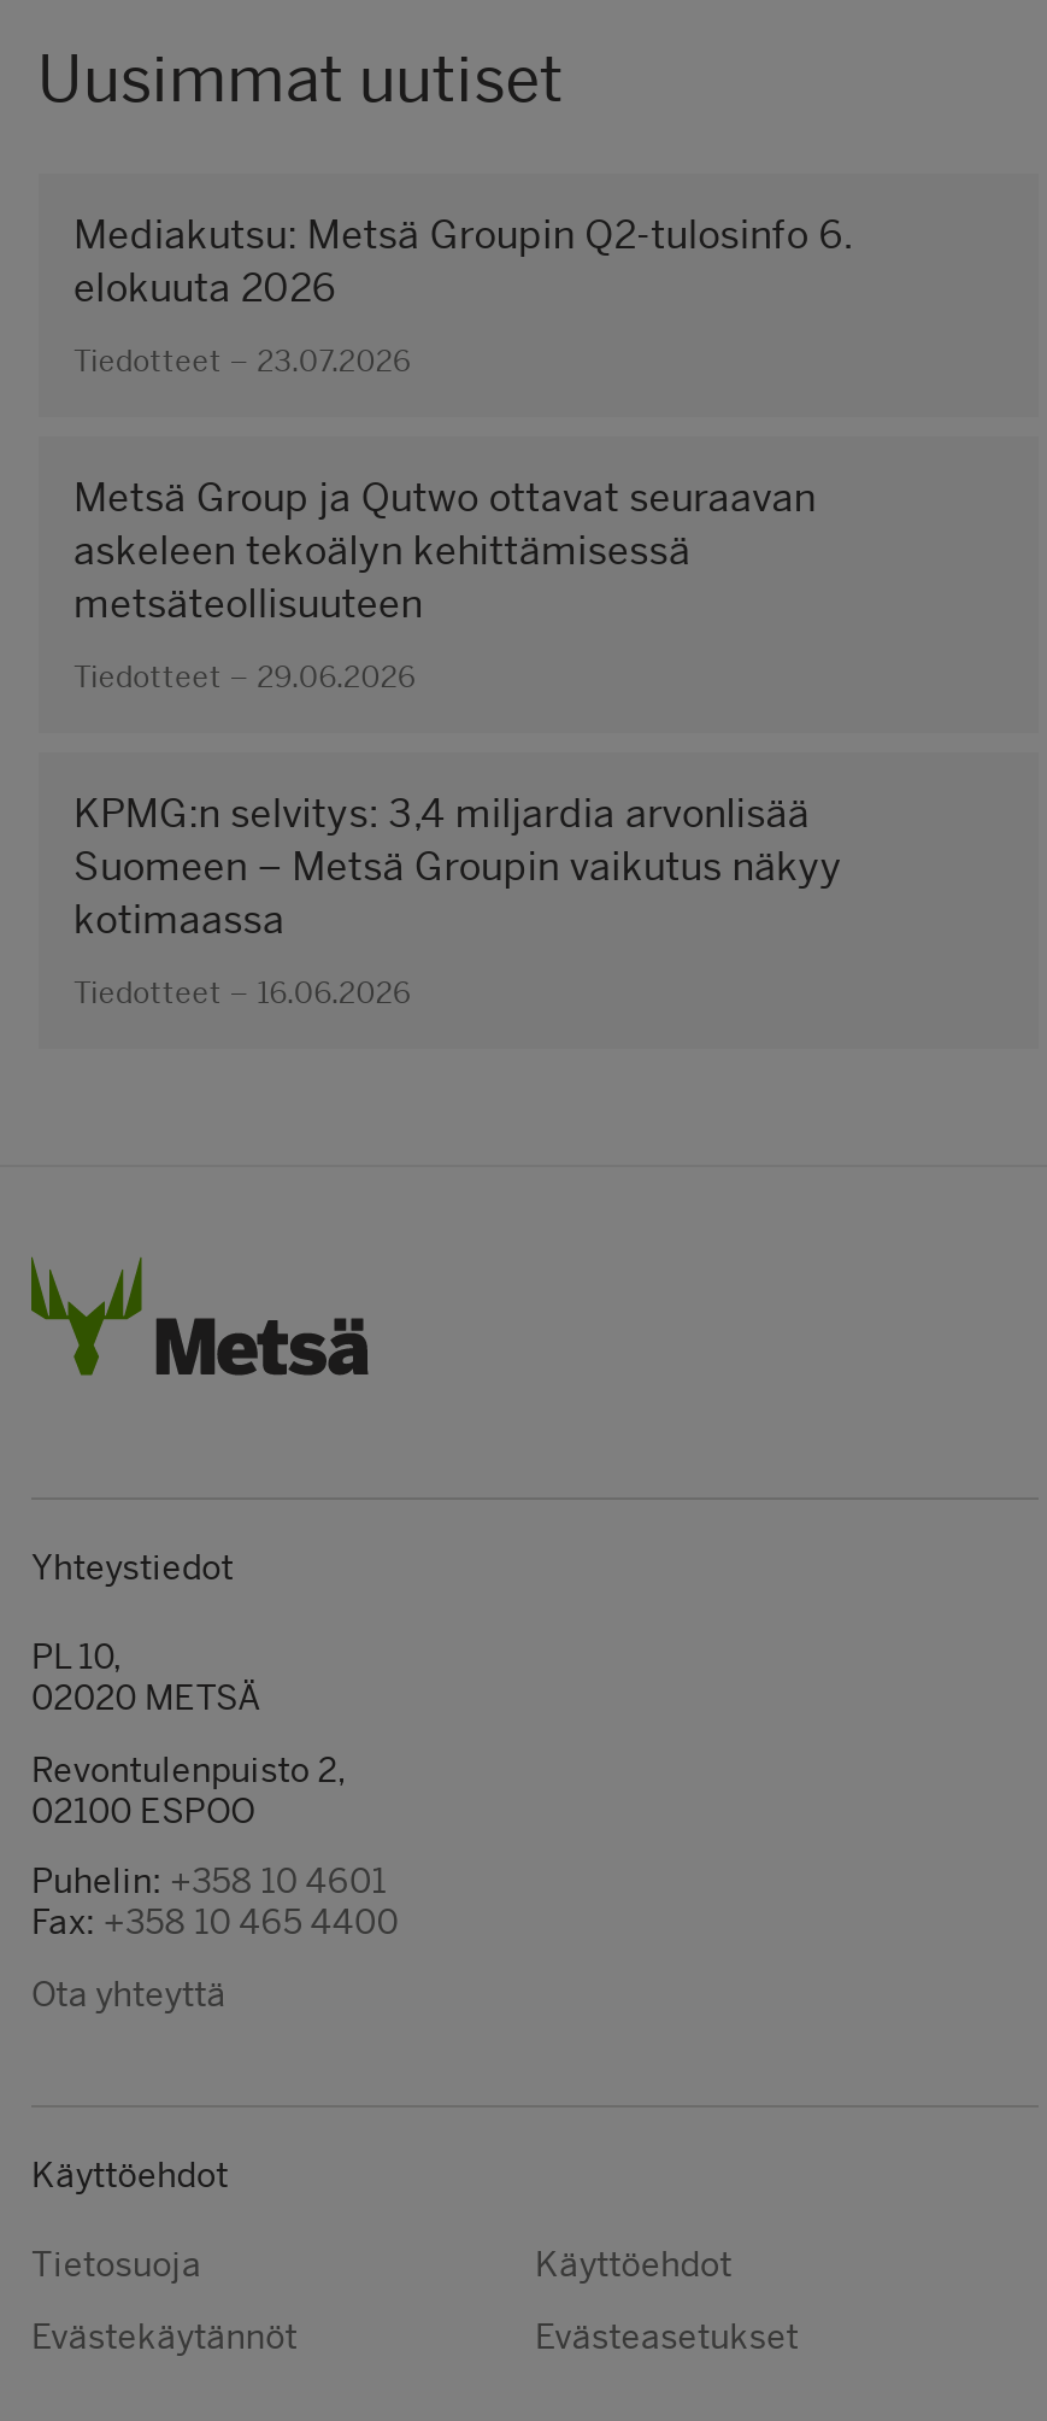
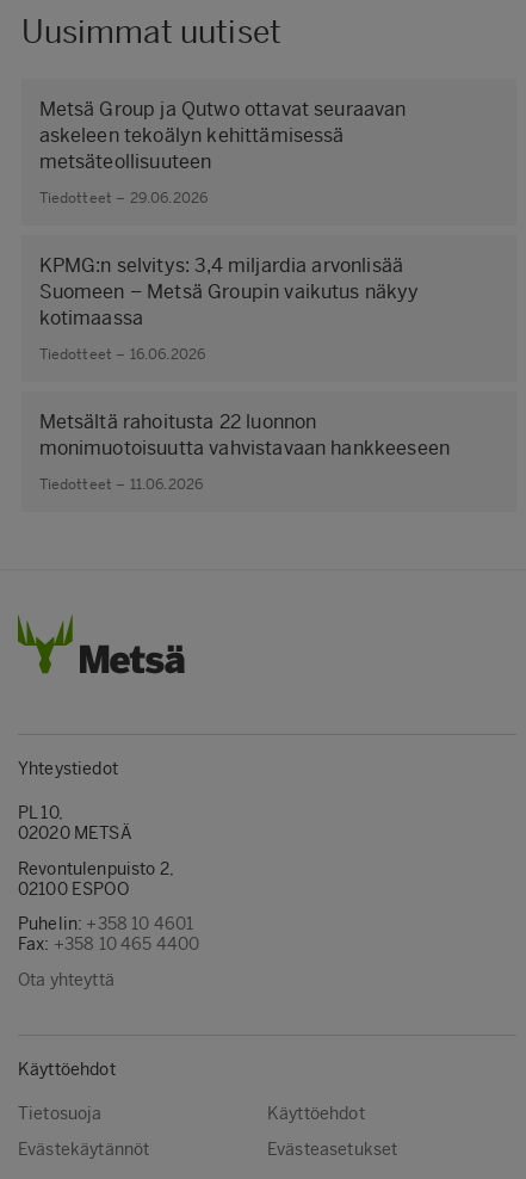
- Mediakutsu: Metsä Groupin Q2-tulosinfo 6.
- elokuuta 2026
- Tiedotteet – 23.07.2026

moved up: Metsä Group ja Qutwo ottavat seuraavan | askeleen tekoälyn kehittämisessä | metsäteollisuuteen | Tiedotteet – 29.06.2026 | KPMG:n selvitys: 3,4 miljardia arvonlisää | Suomeen – Metsä Groupin vaikutus näkyy | kotimaassa | Tiedotteet – 16.06.2026

+ Metsältä rahoitusta 22 luonnon
+ monimuotoisuutta vahvistavaan hankkeeseen
+ Tiedotteet – 11.06.2026
